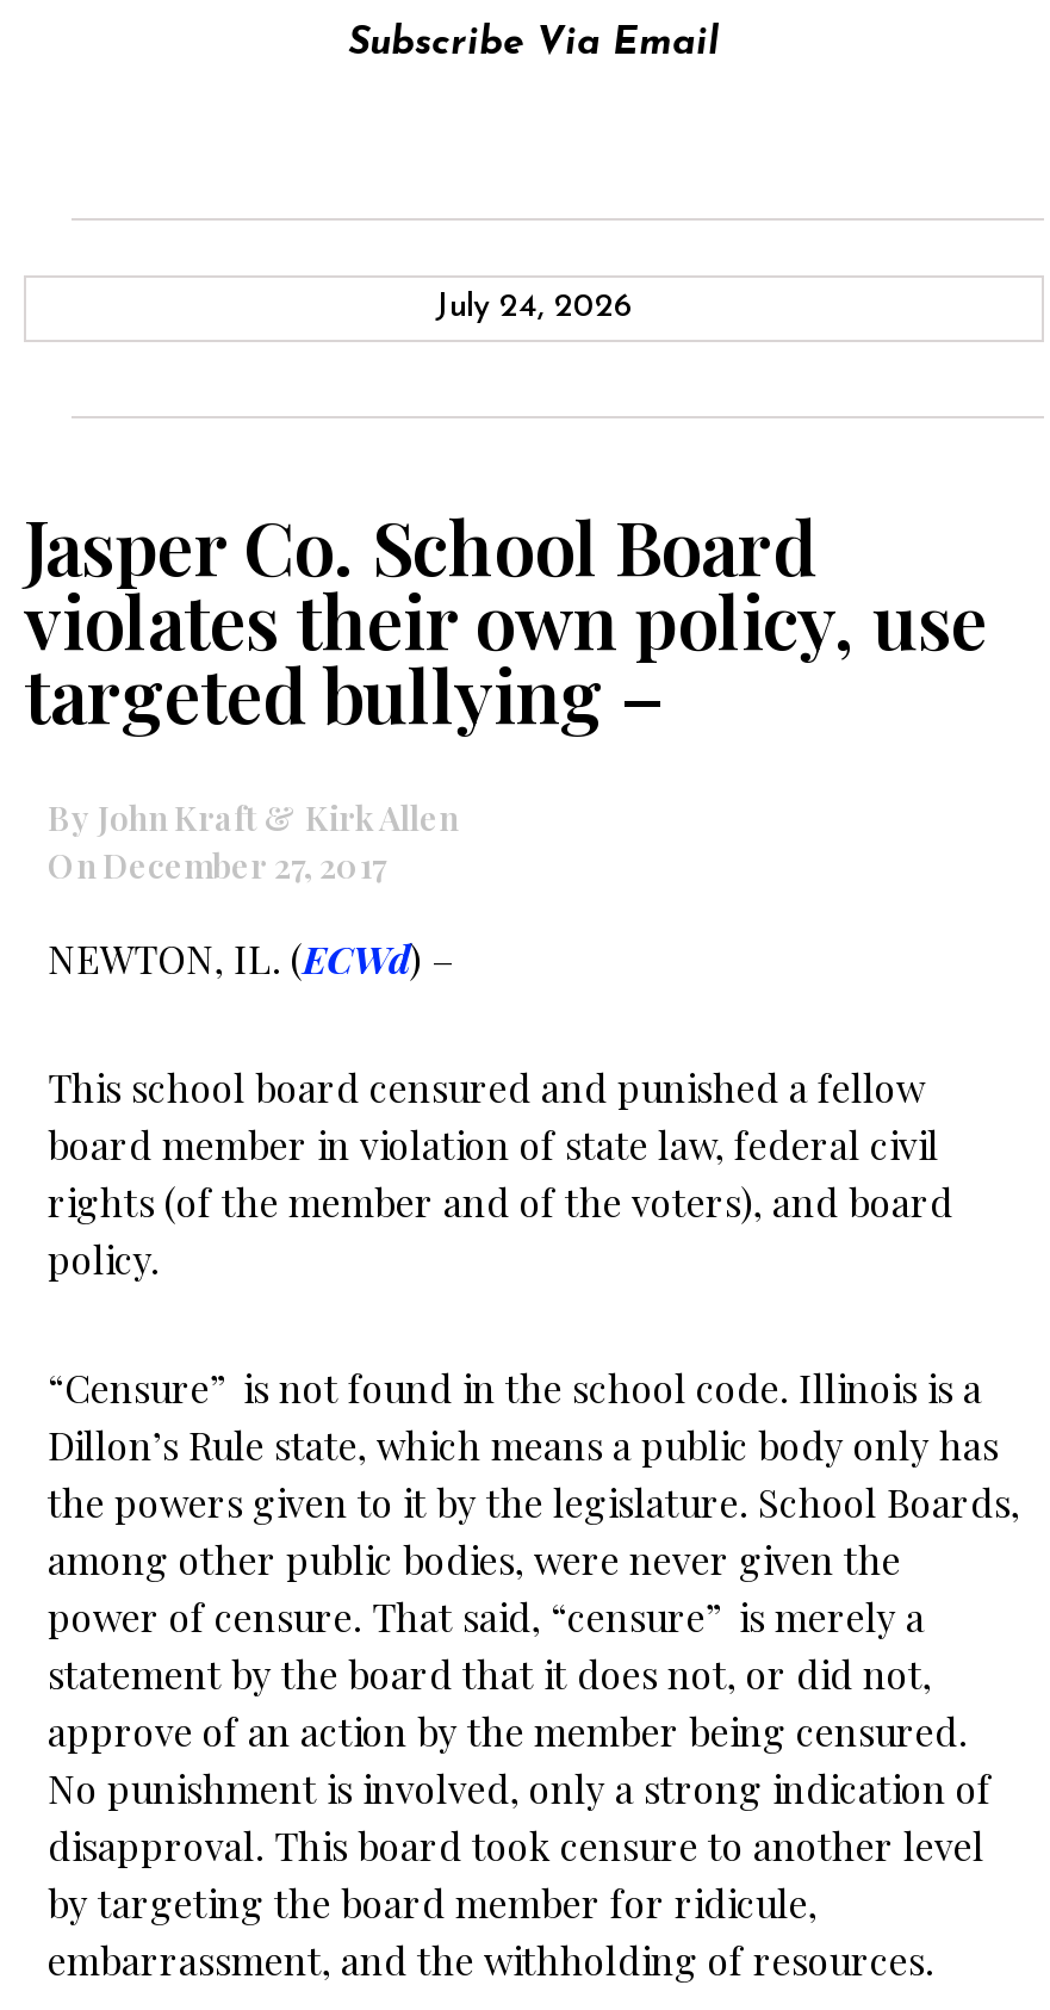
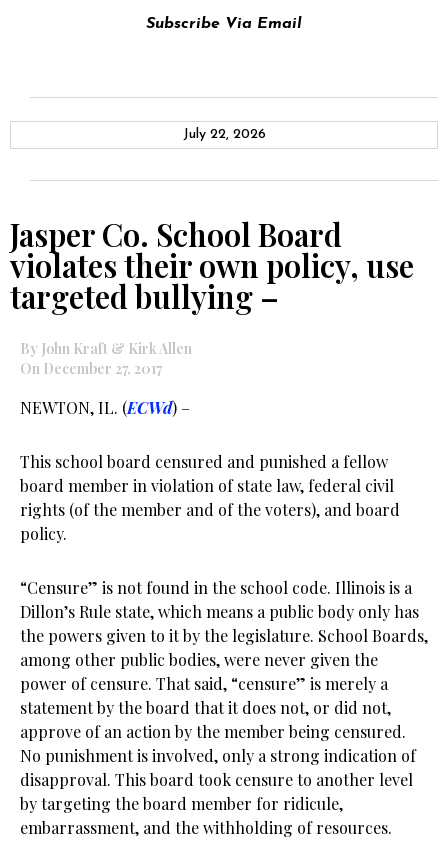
- July 24, 2026
+ July 22, 2026
